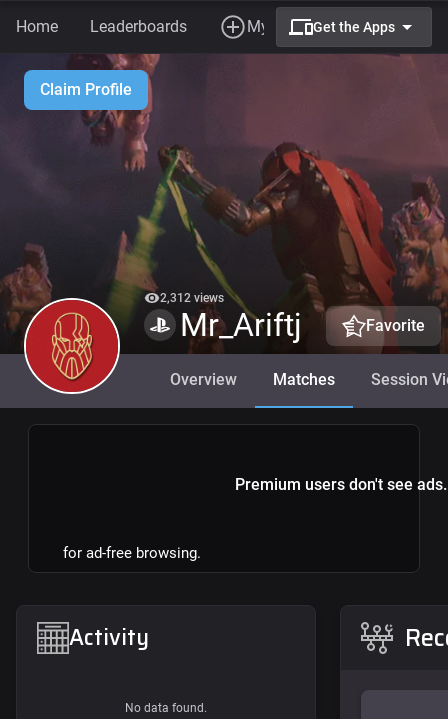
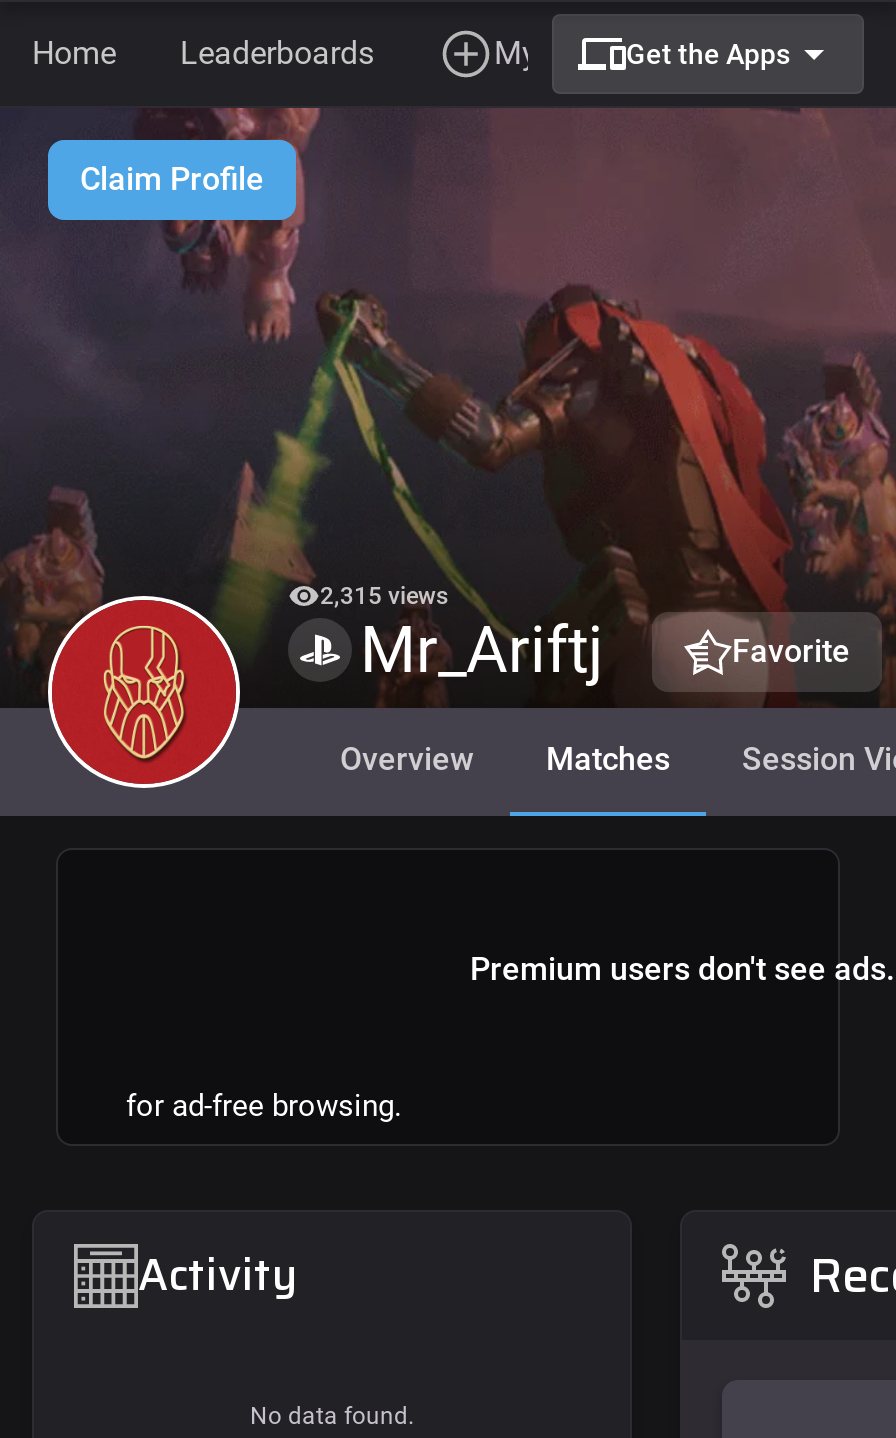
- 2,312 views
+ 2,315 views
